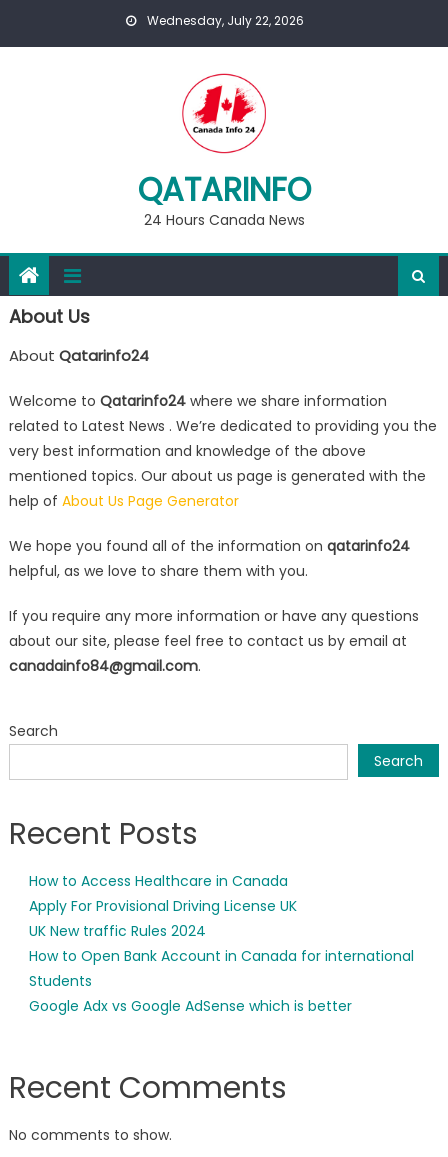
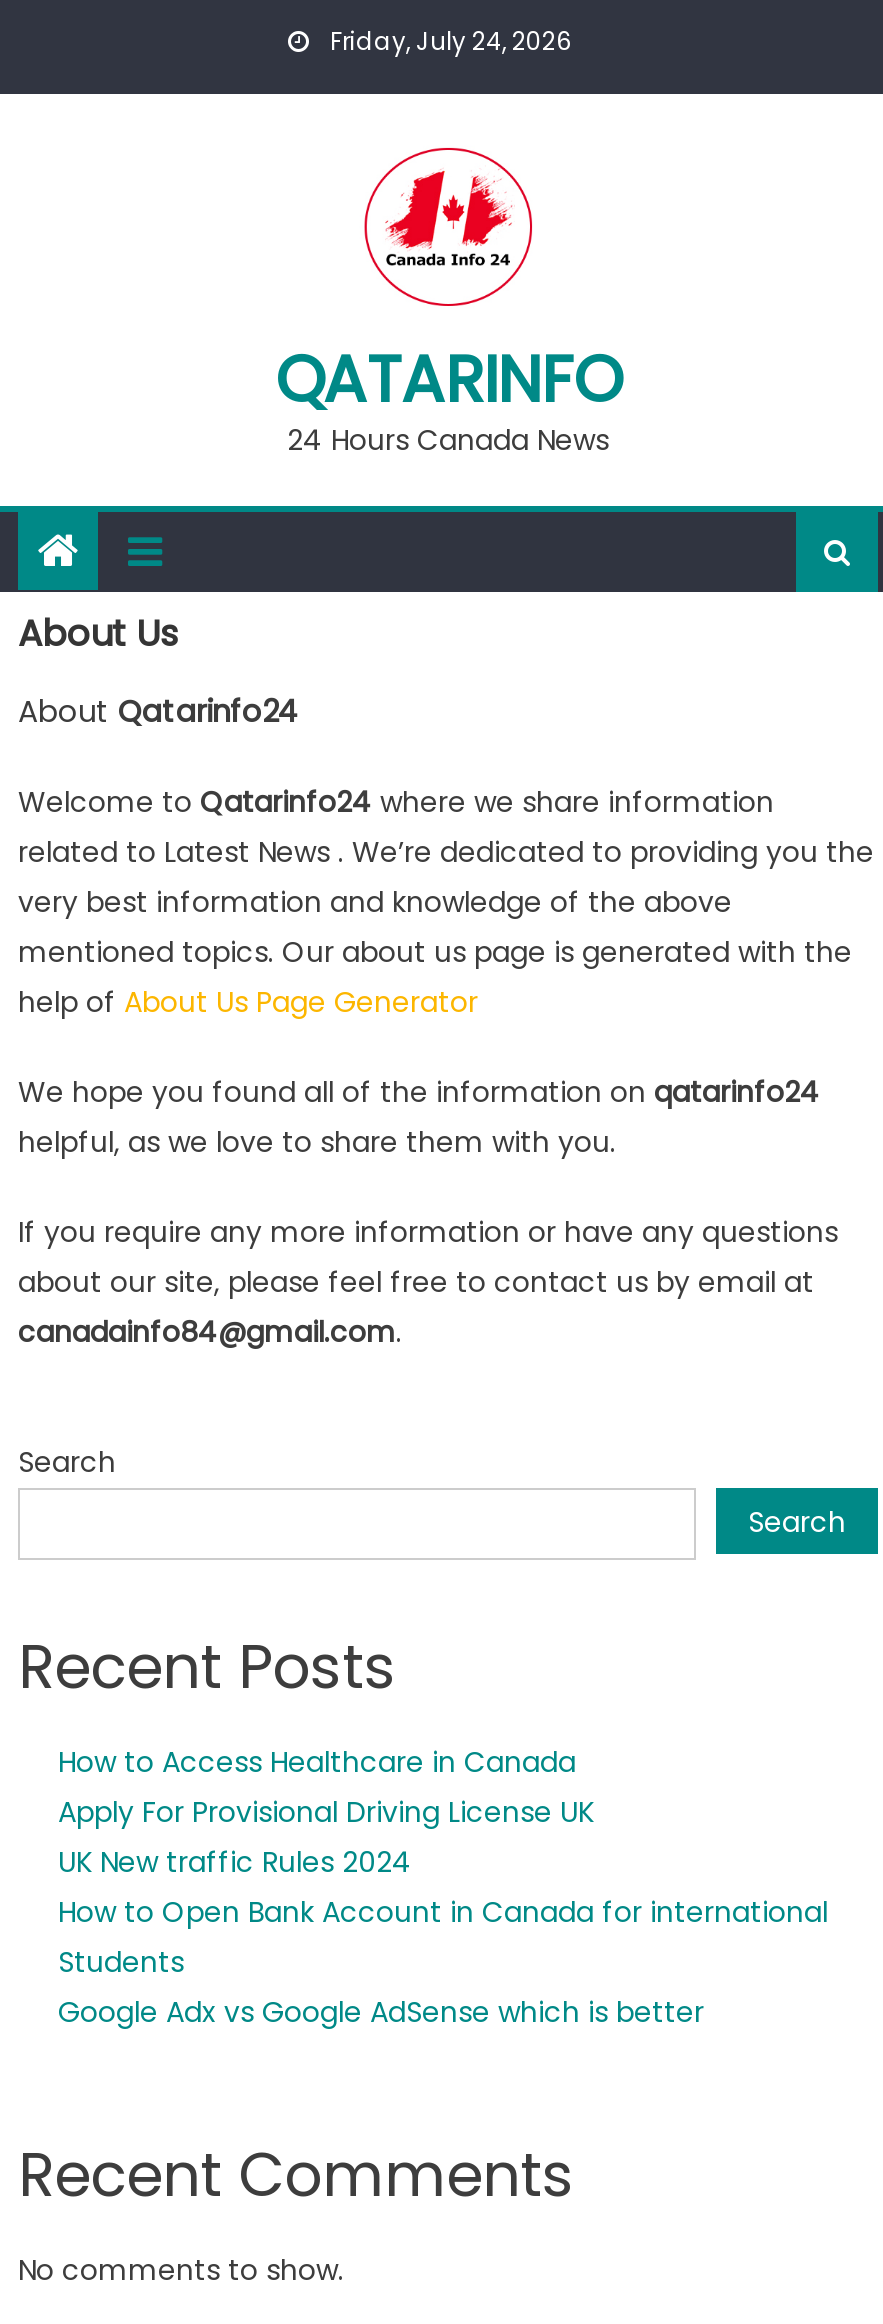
- Wednesday, July 22, 2026
+ Friday, July 24, 2026
